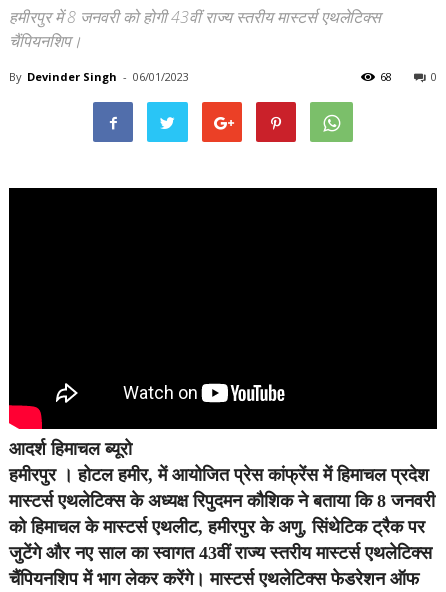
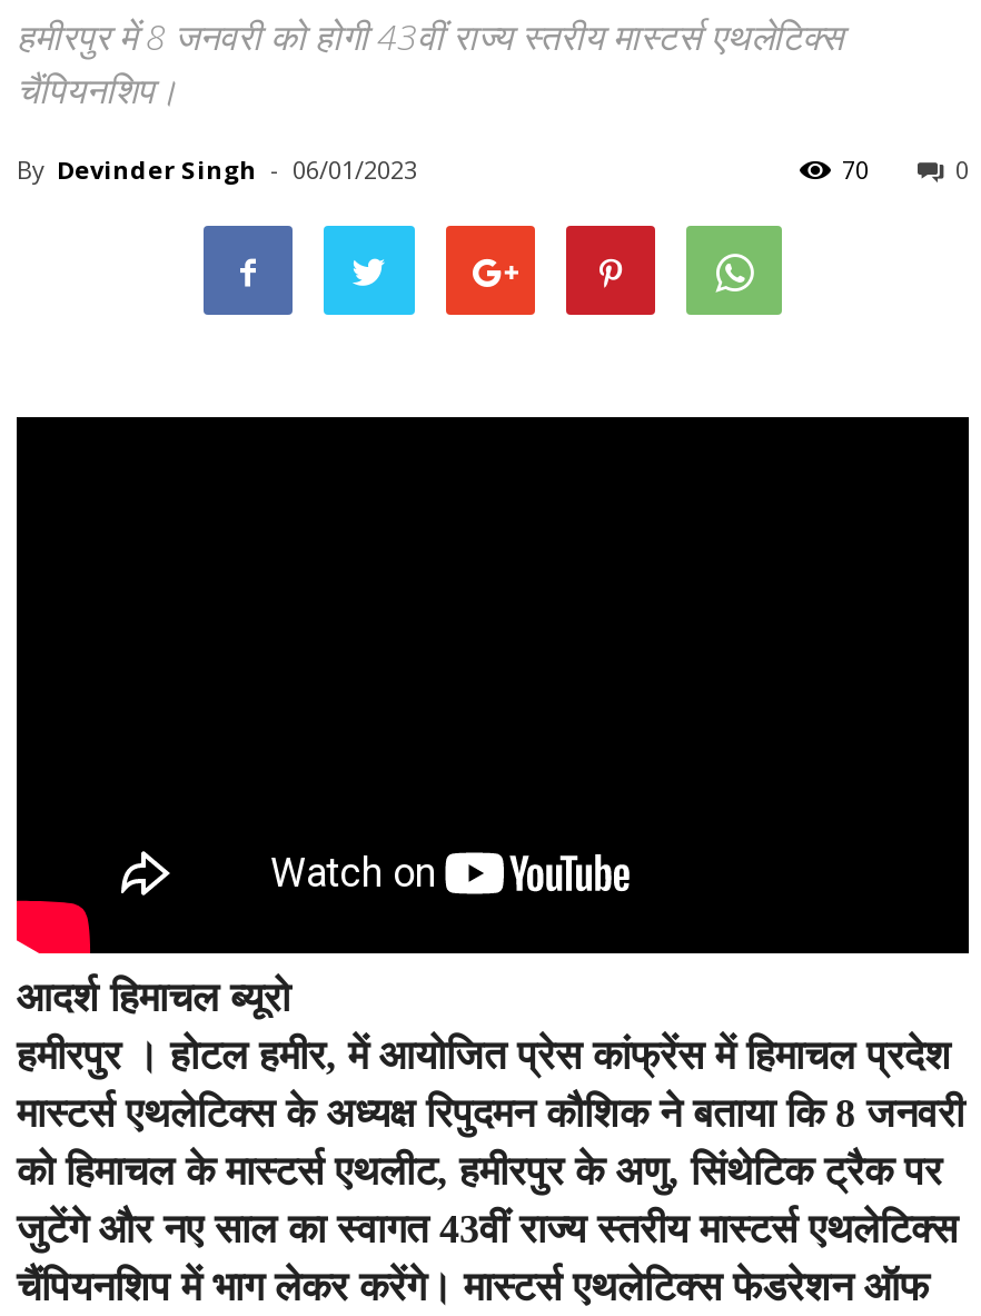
- 68
+ 70
